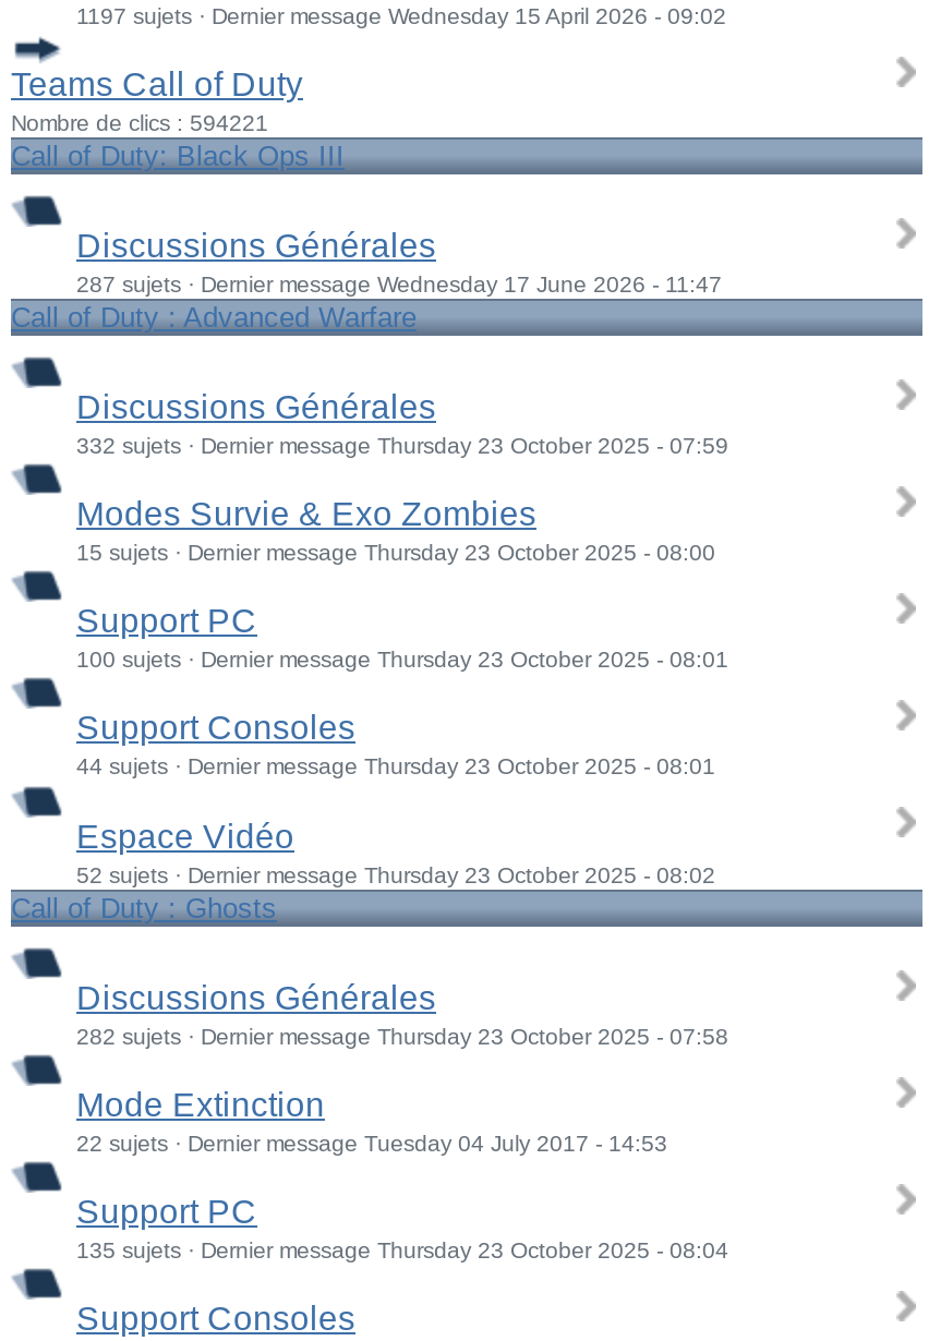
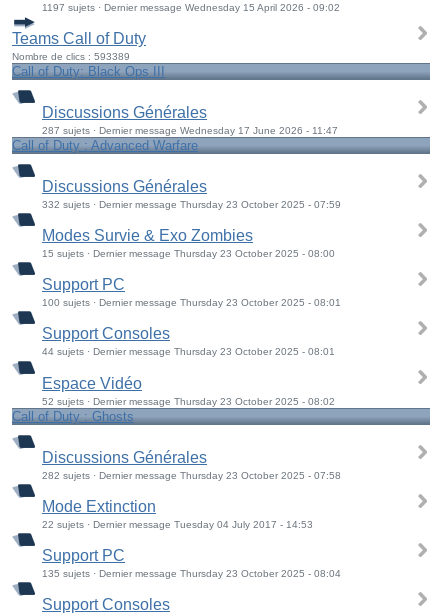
- Nombre de clics : 594221
+ Nombre de clics : 593389
